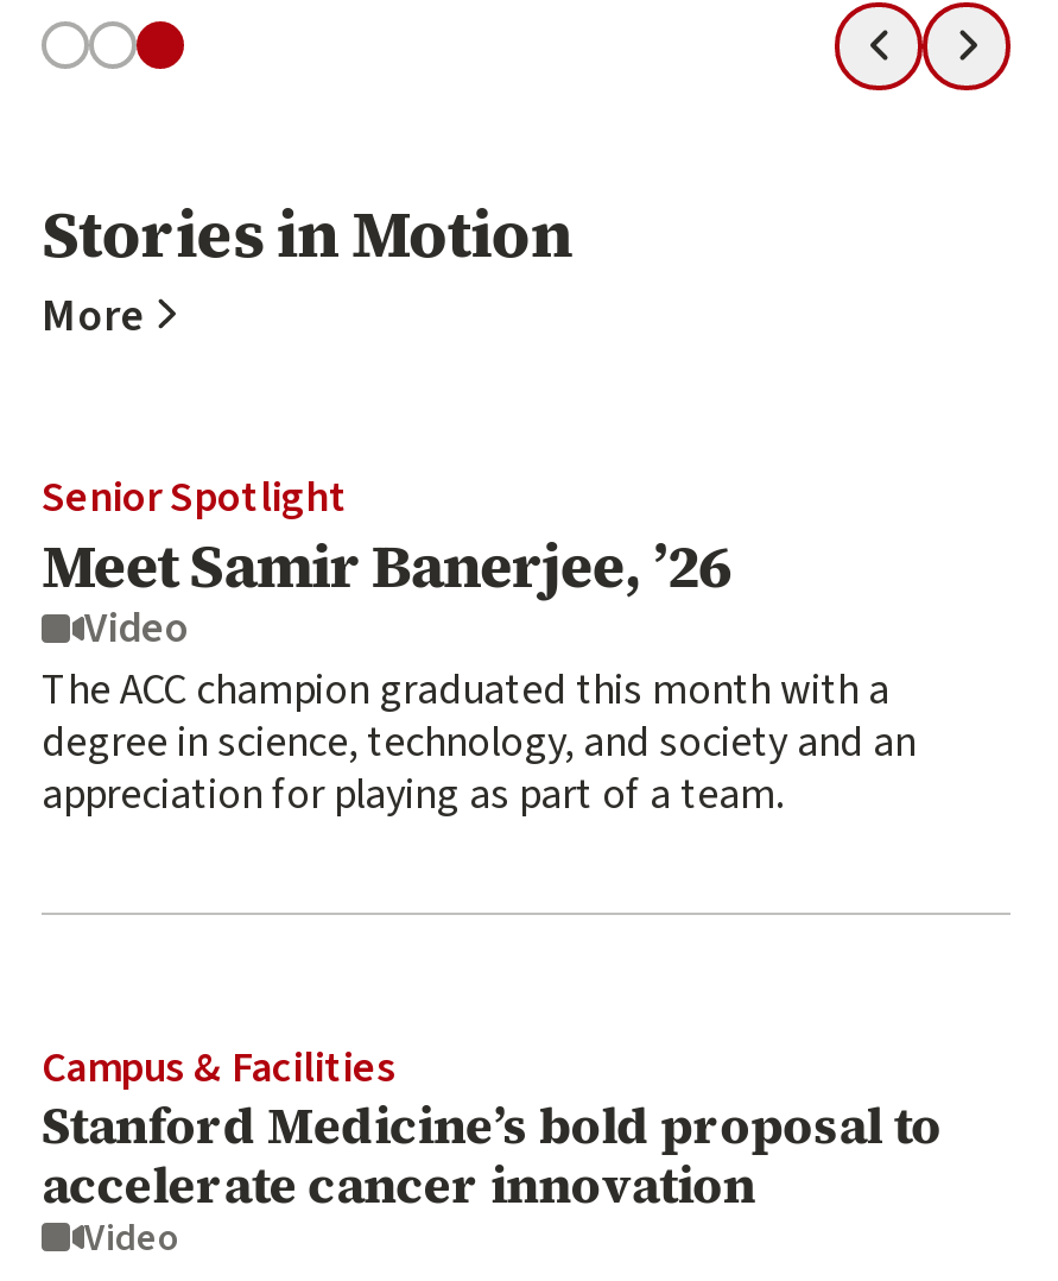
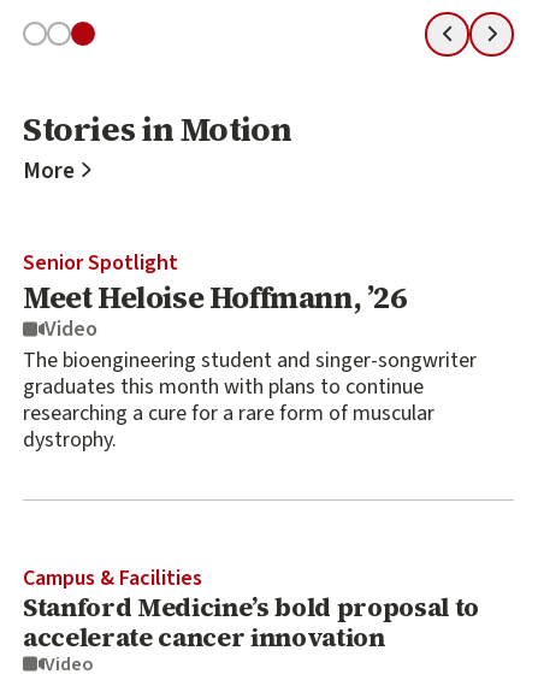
- Meet Samir Banerjee, ’26
+ Meet Heloise Hoffmann, ’26

- The ACC champion graduated this month with a
- degree in science, technology, and society and an
- appreciation for playing as part of a team.
+ The bioengineering student and singer-songwriter
+ graduates this month with plans to continue
+ researching a cure for a rare form of muscular
+ dystrophy.
